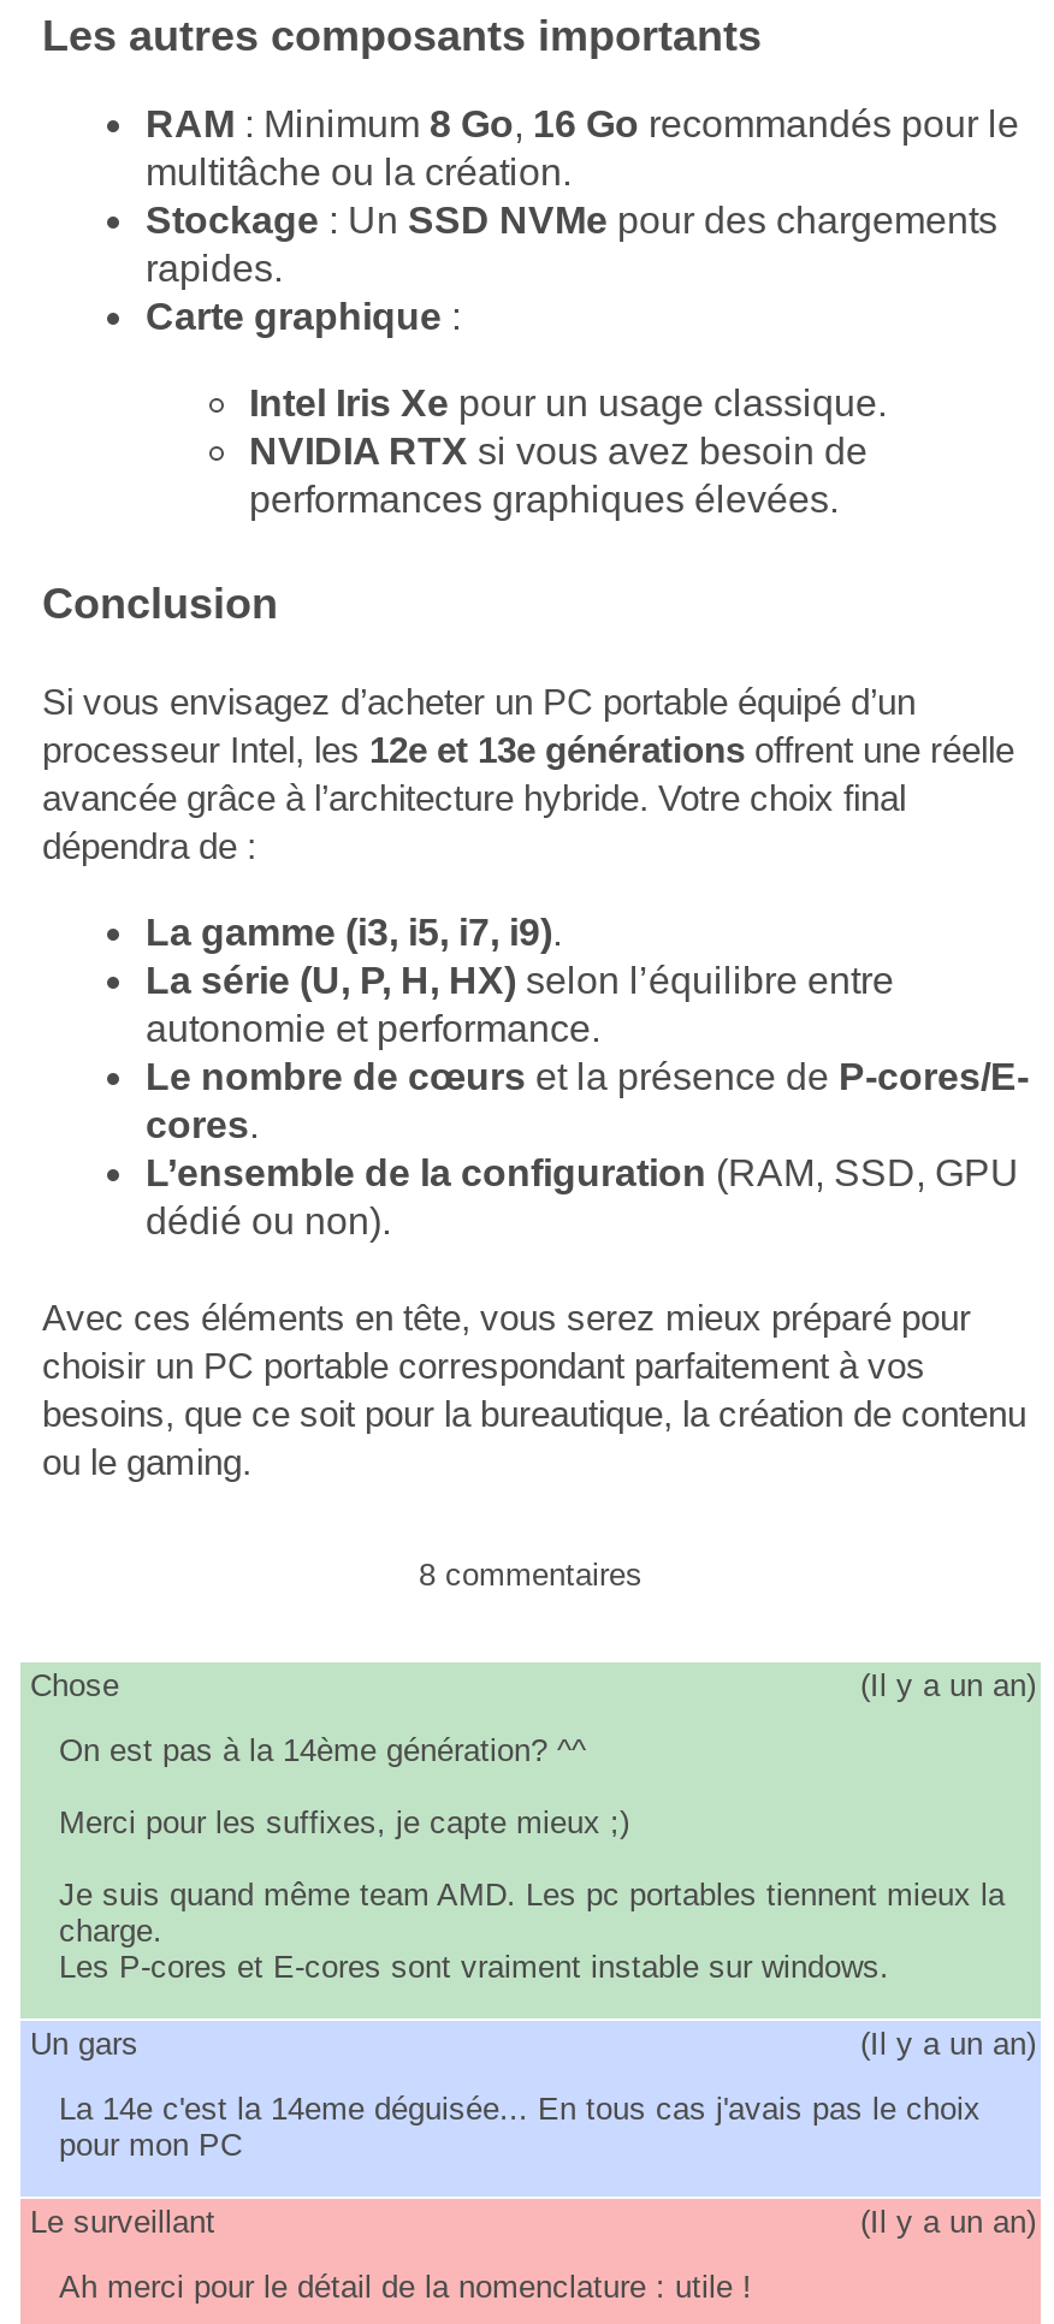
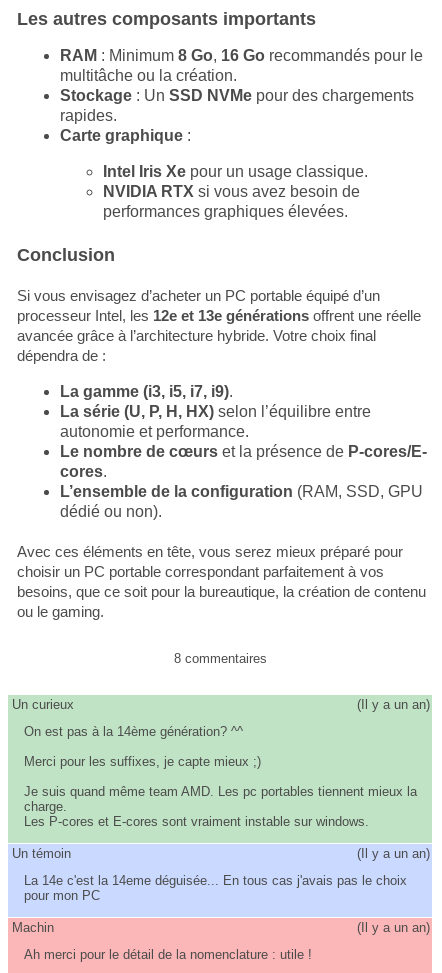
- Chose
+ Un curieux

- Un gars
+ Un témoin

- Le surveillant
+ Machin
